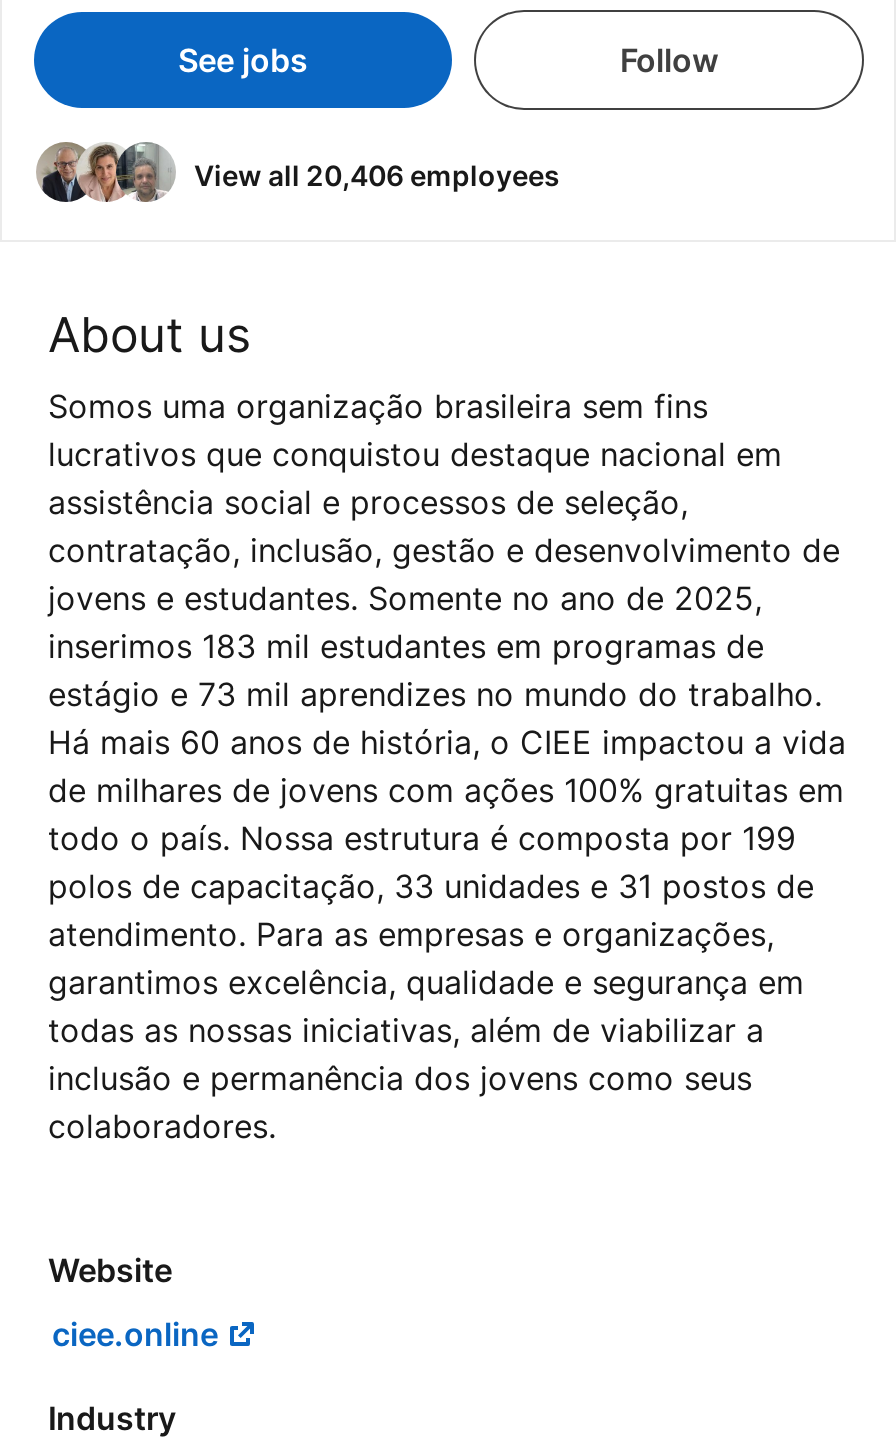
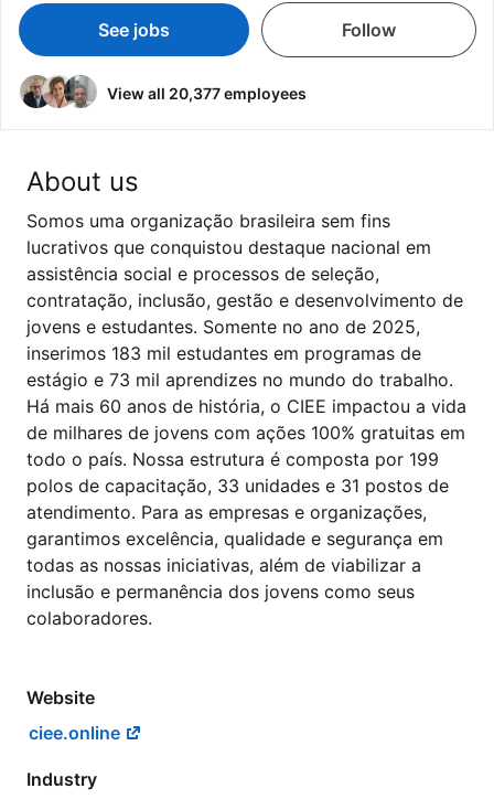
- View all 20,406 employees
+ View all 20,377 employees
